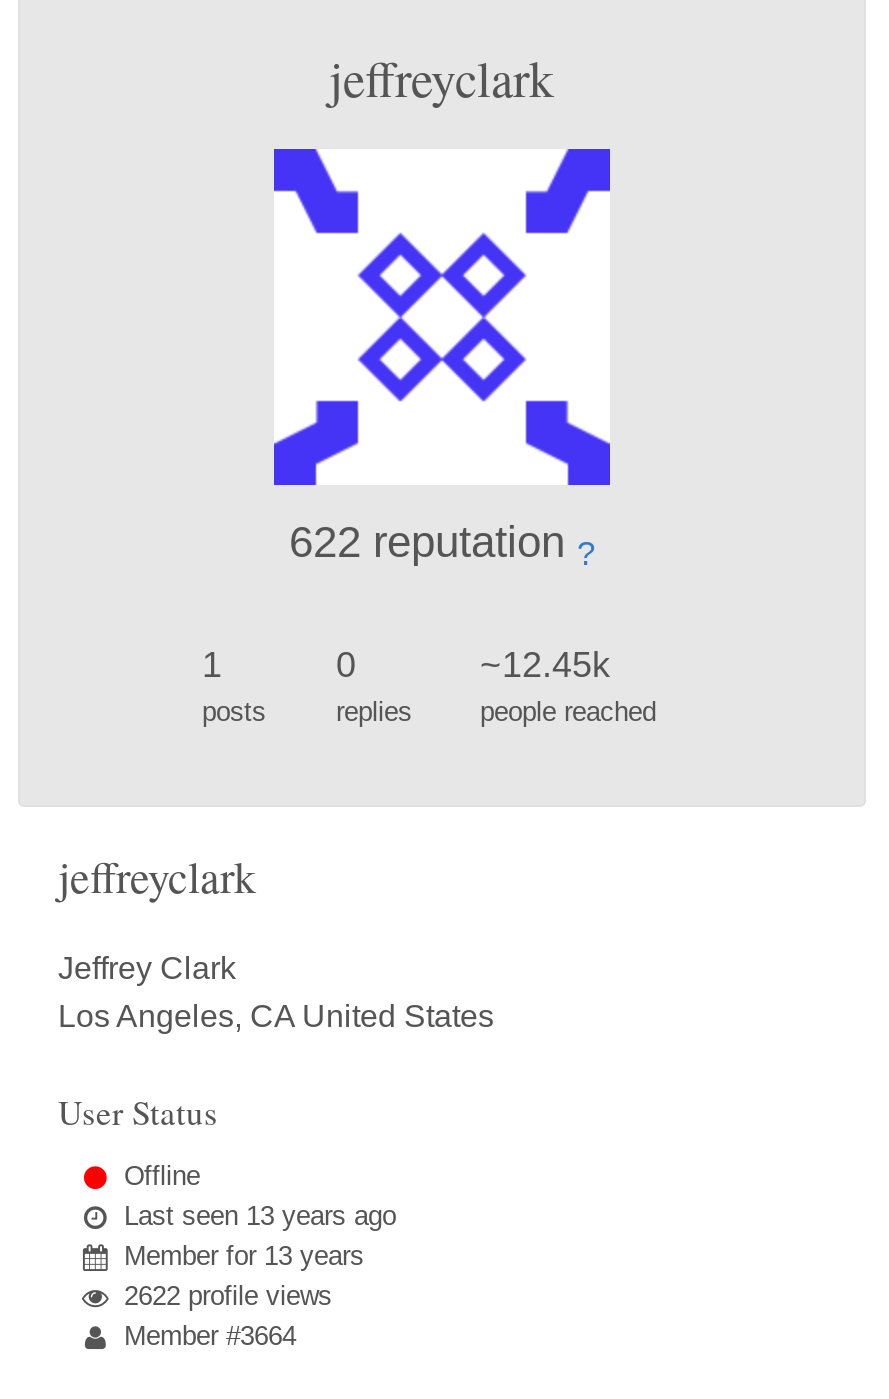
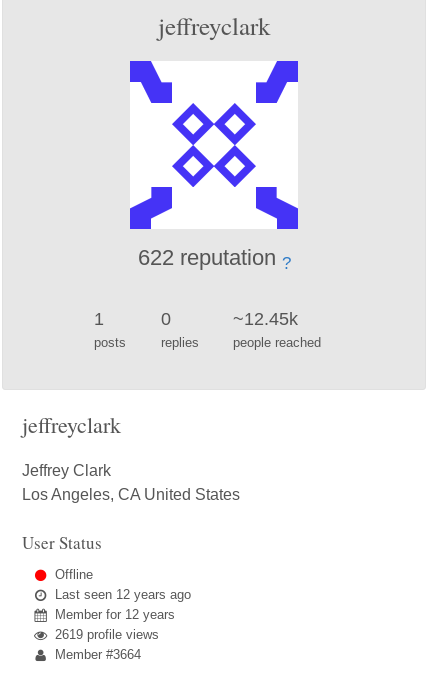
- Last seen 13 years ago
+ Last seen 12 years ago

- Member for 13 years
+ Member for 12 years

- 2622 profile views
+ 2619 profile views
